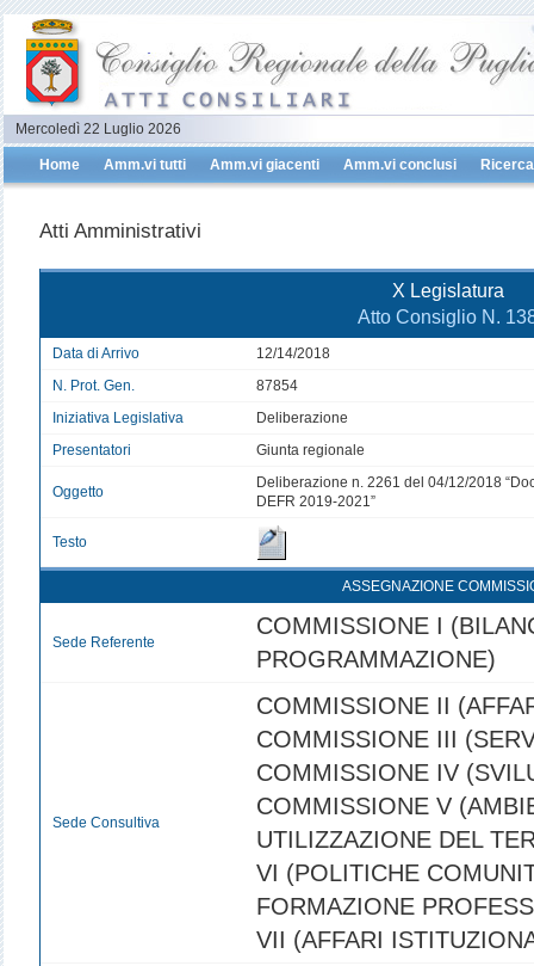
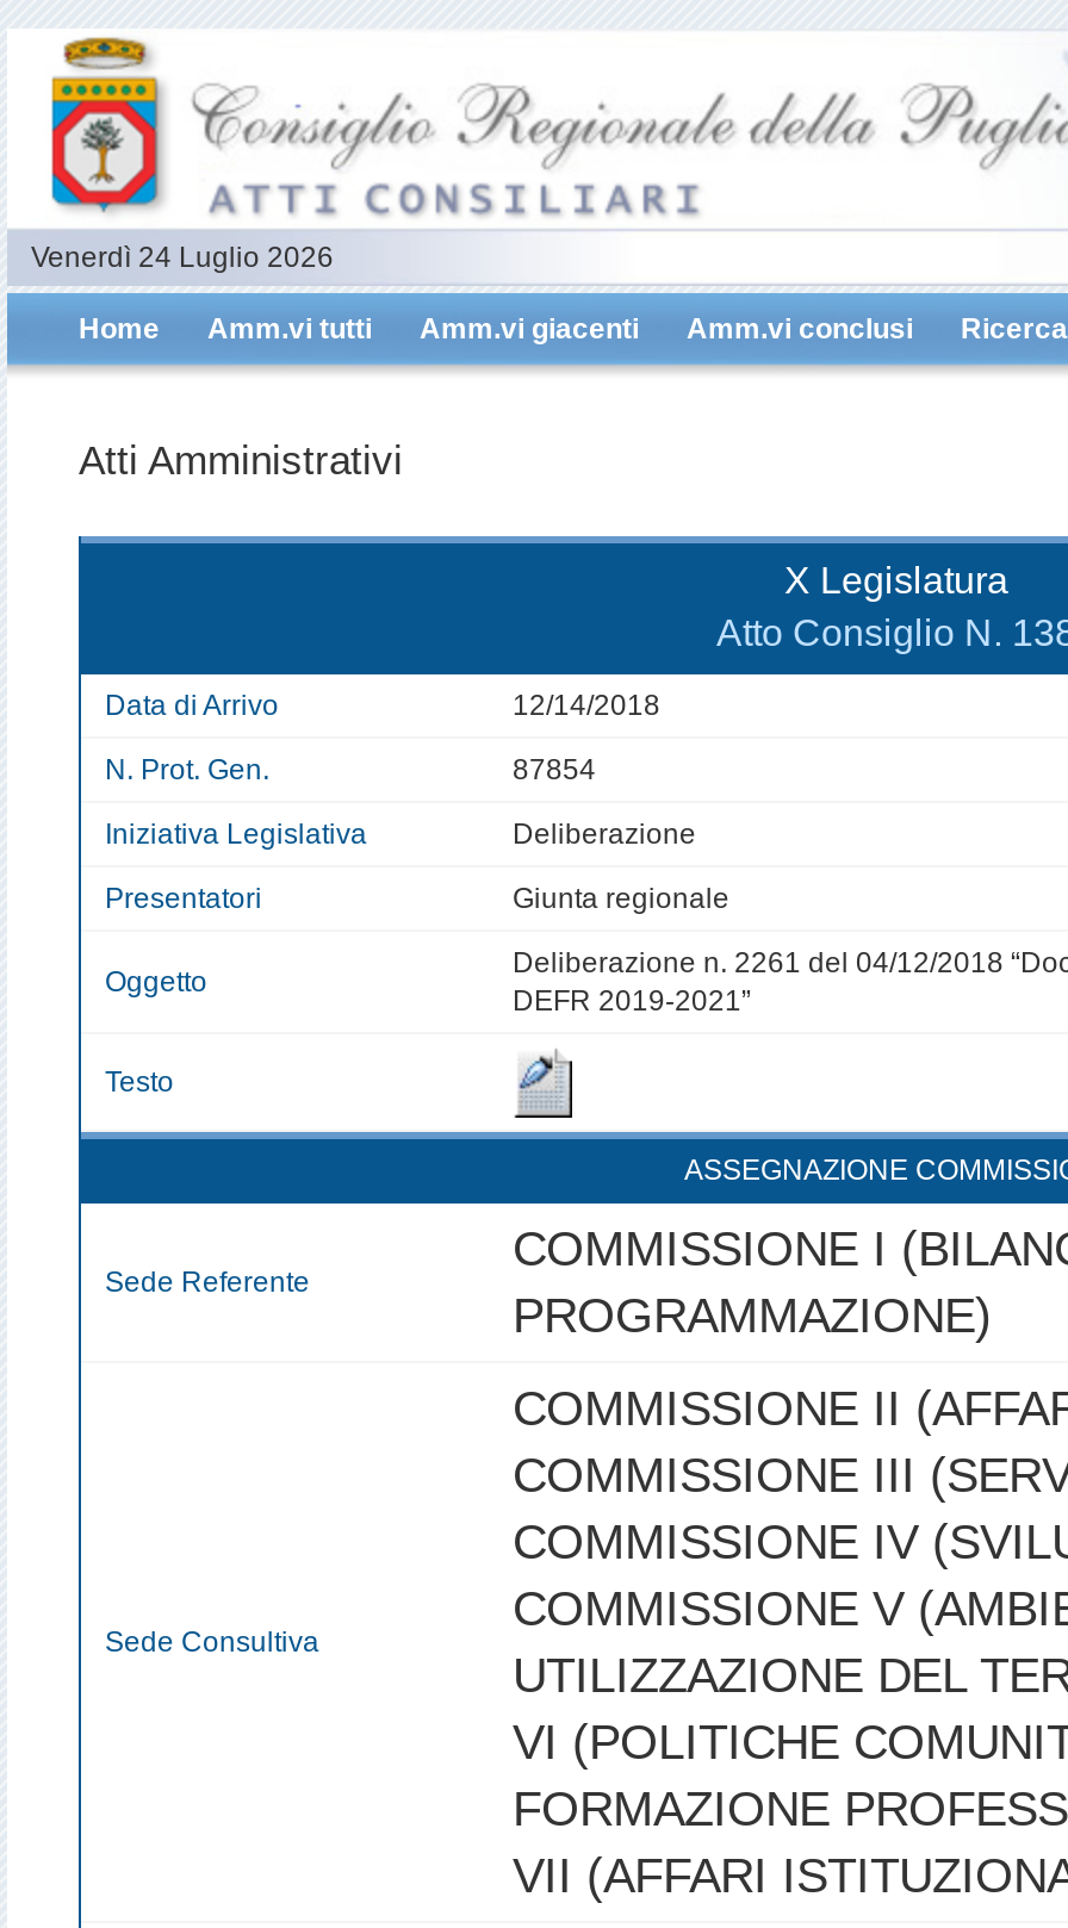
- Mercoledì 22 Luglio 2026
+ Venerdì 24 Luglio 2026
